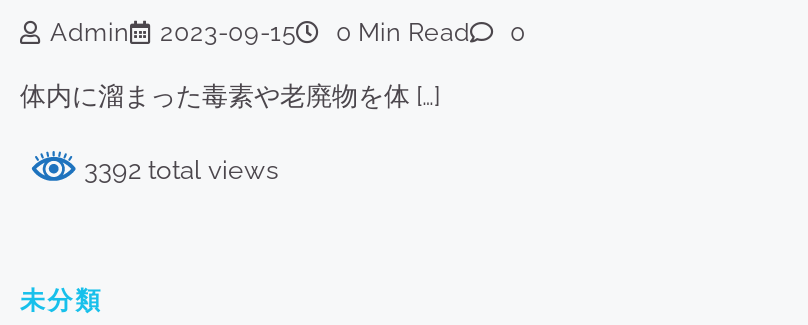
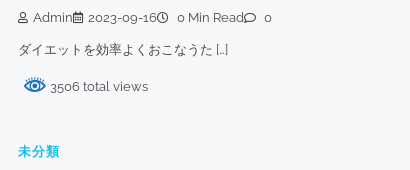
- 2023-09-15
+ 2023-09-16

- 体内に溜まった毒素や老廃物を体 […]
+ ダイエットを効率よくおこなうた […]

- 3392 total views
+ 3506 total views
